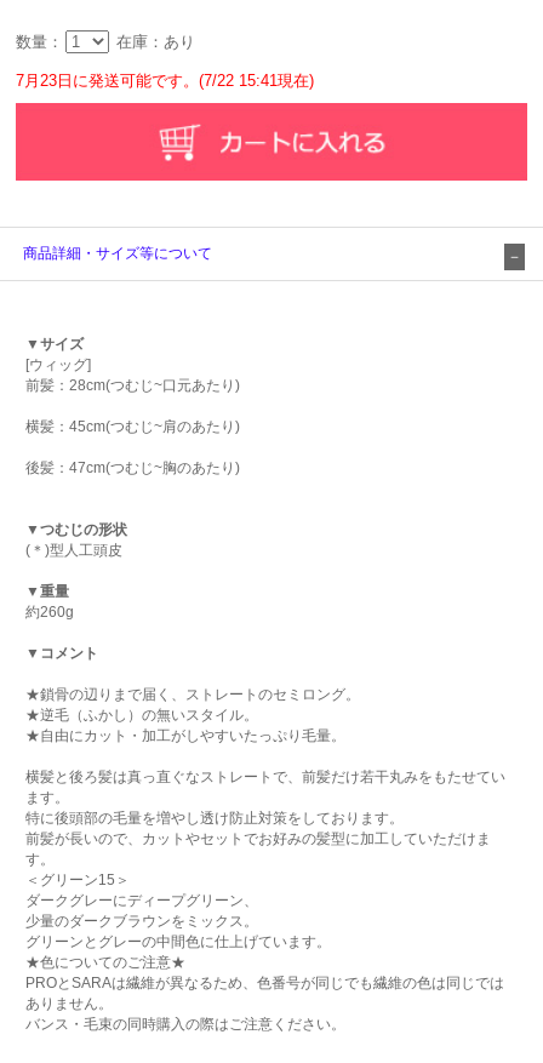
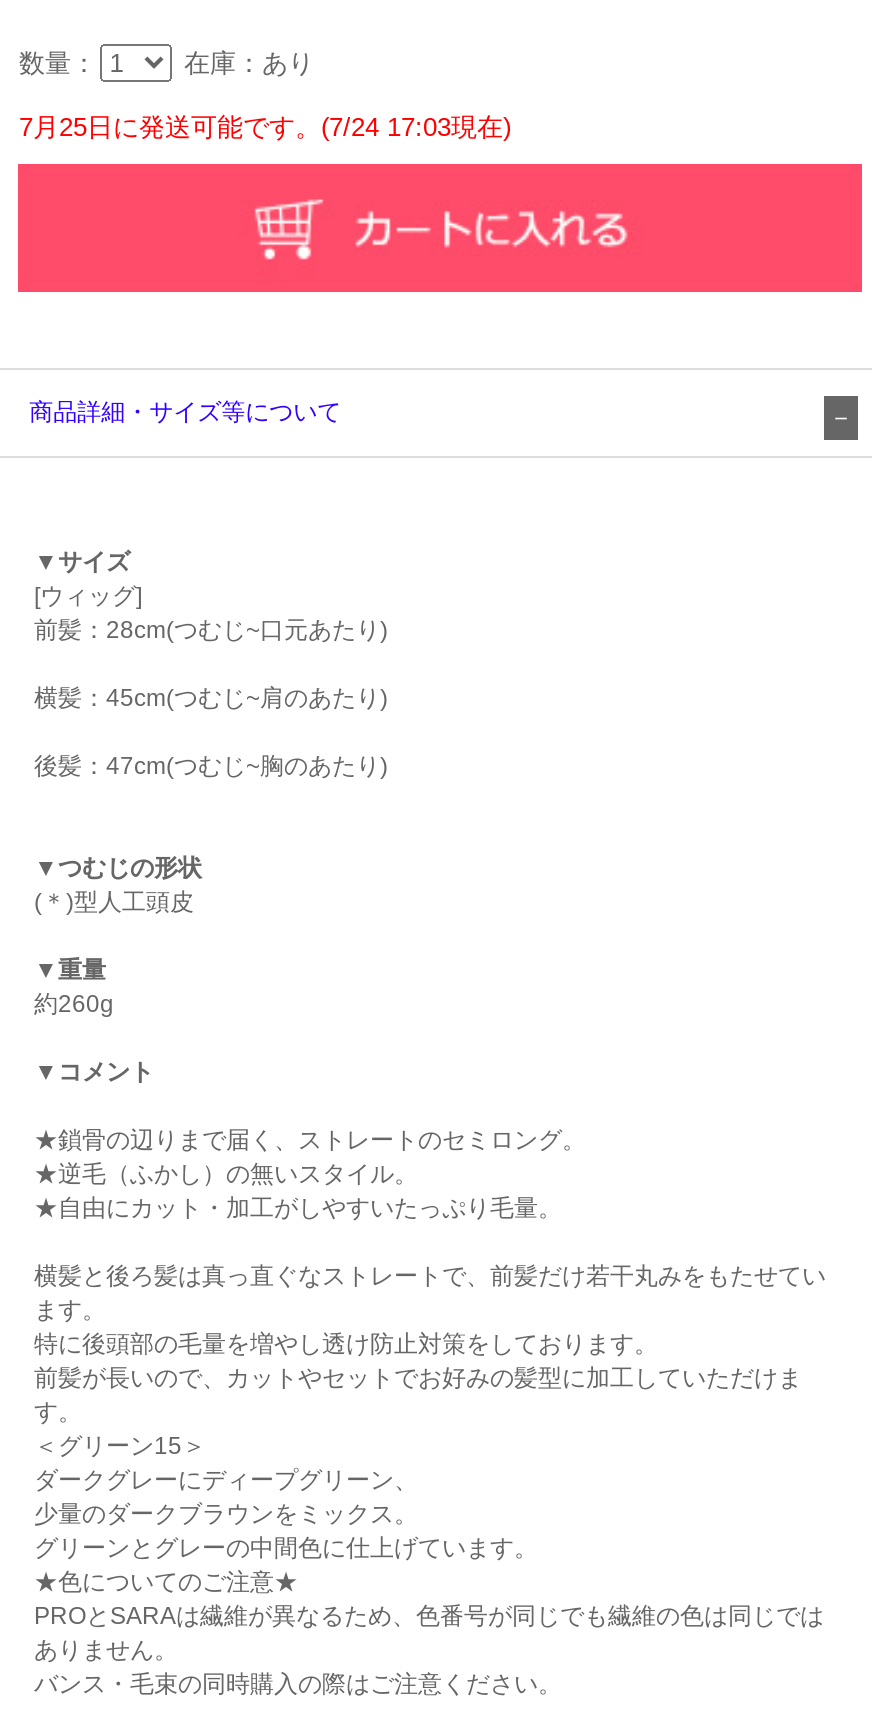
- 7月23日に発送可能です。(7/22 15:41現在)
+ 7月25日に発送可能です。(7/24 17:03現在)
